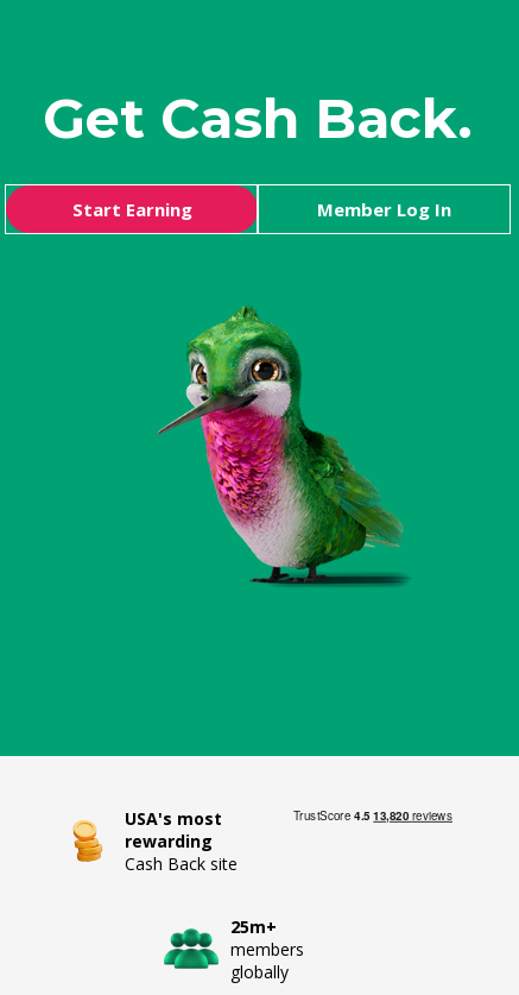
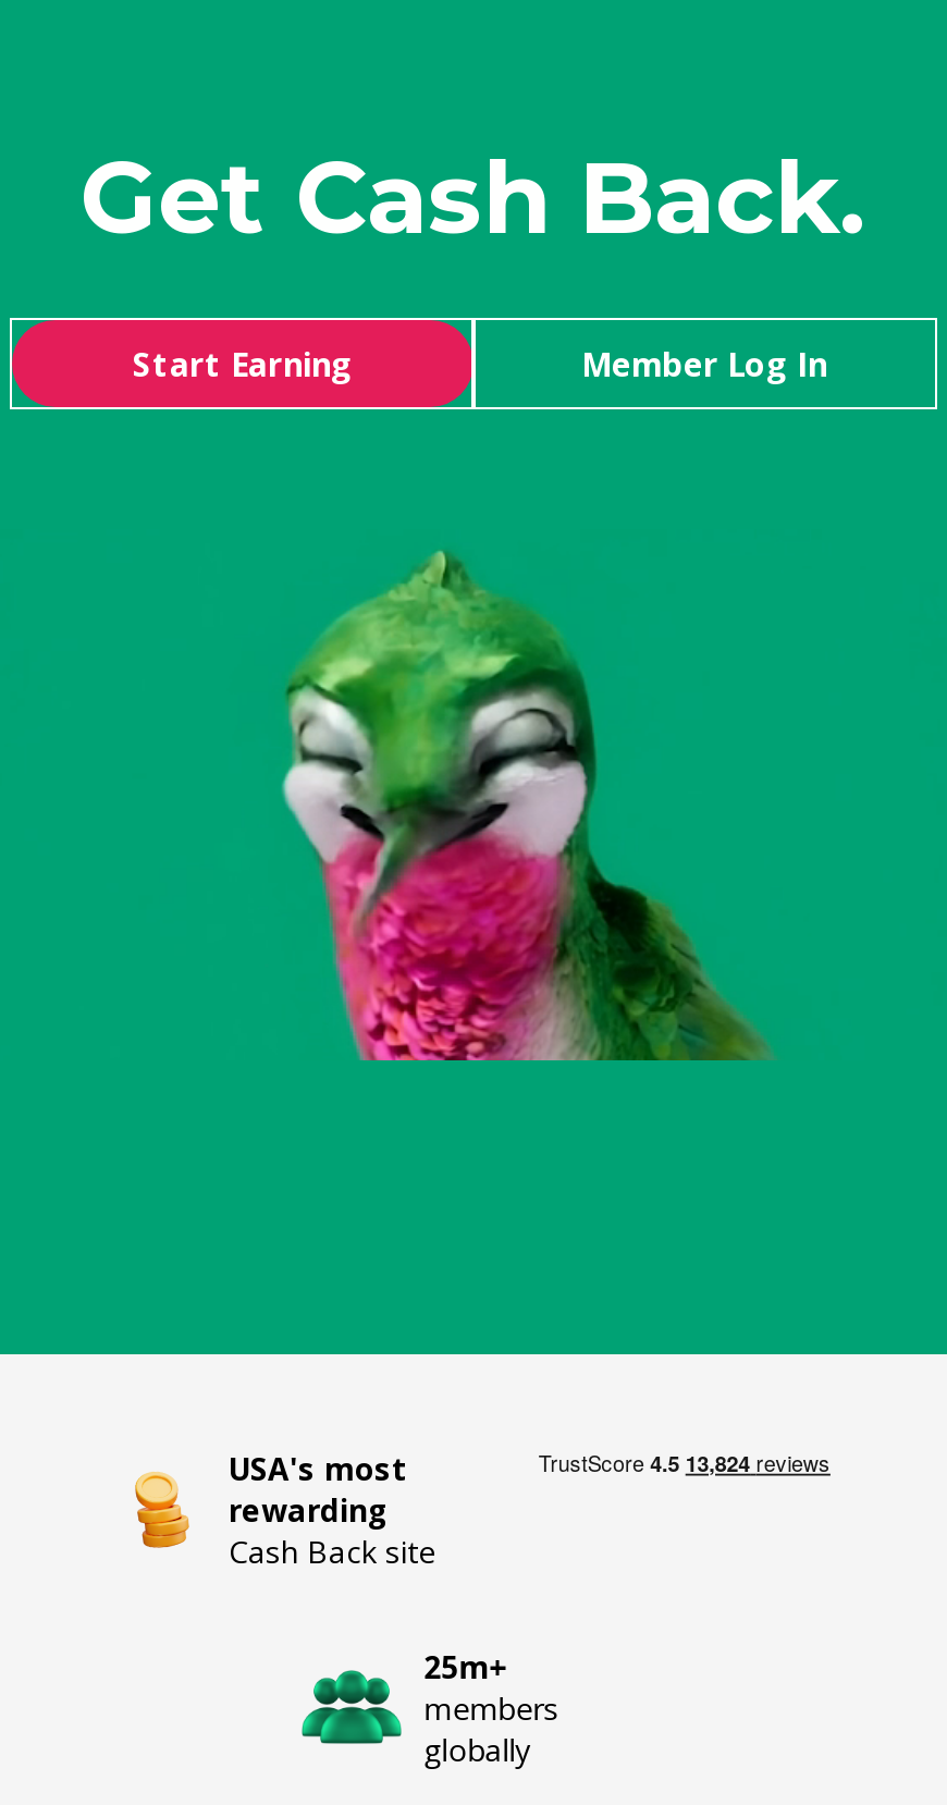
- [image]
+ [image]
